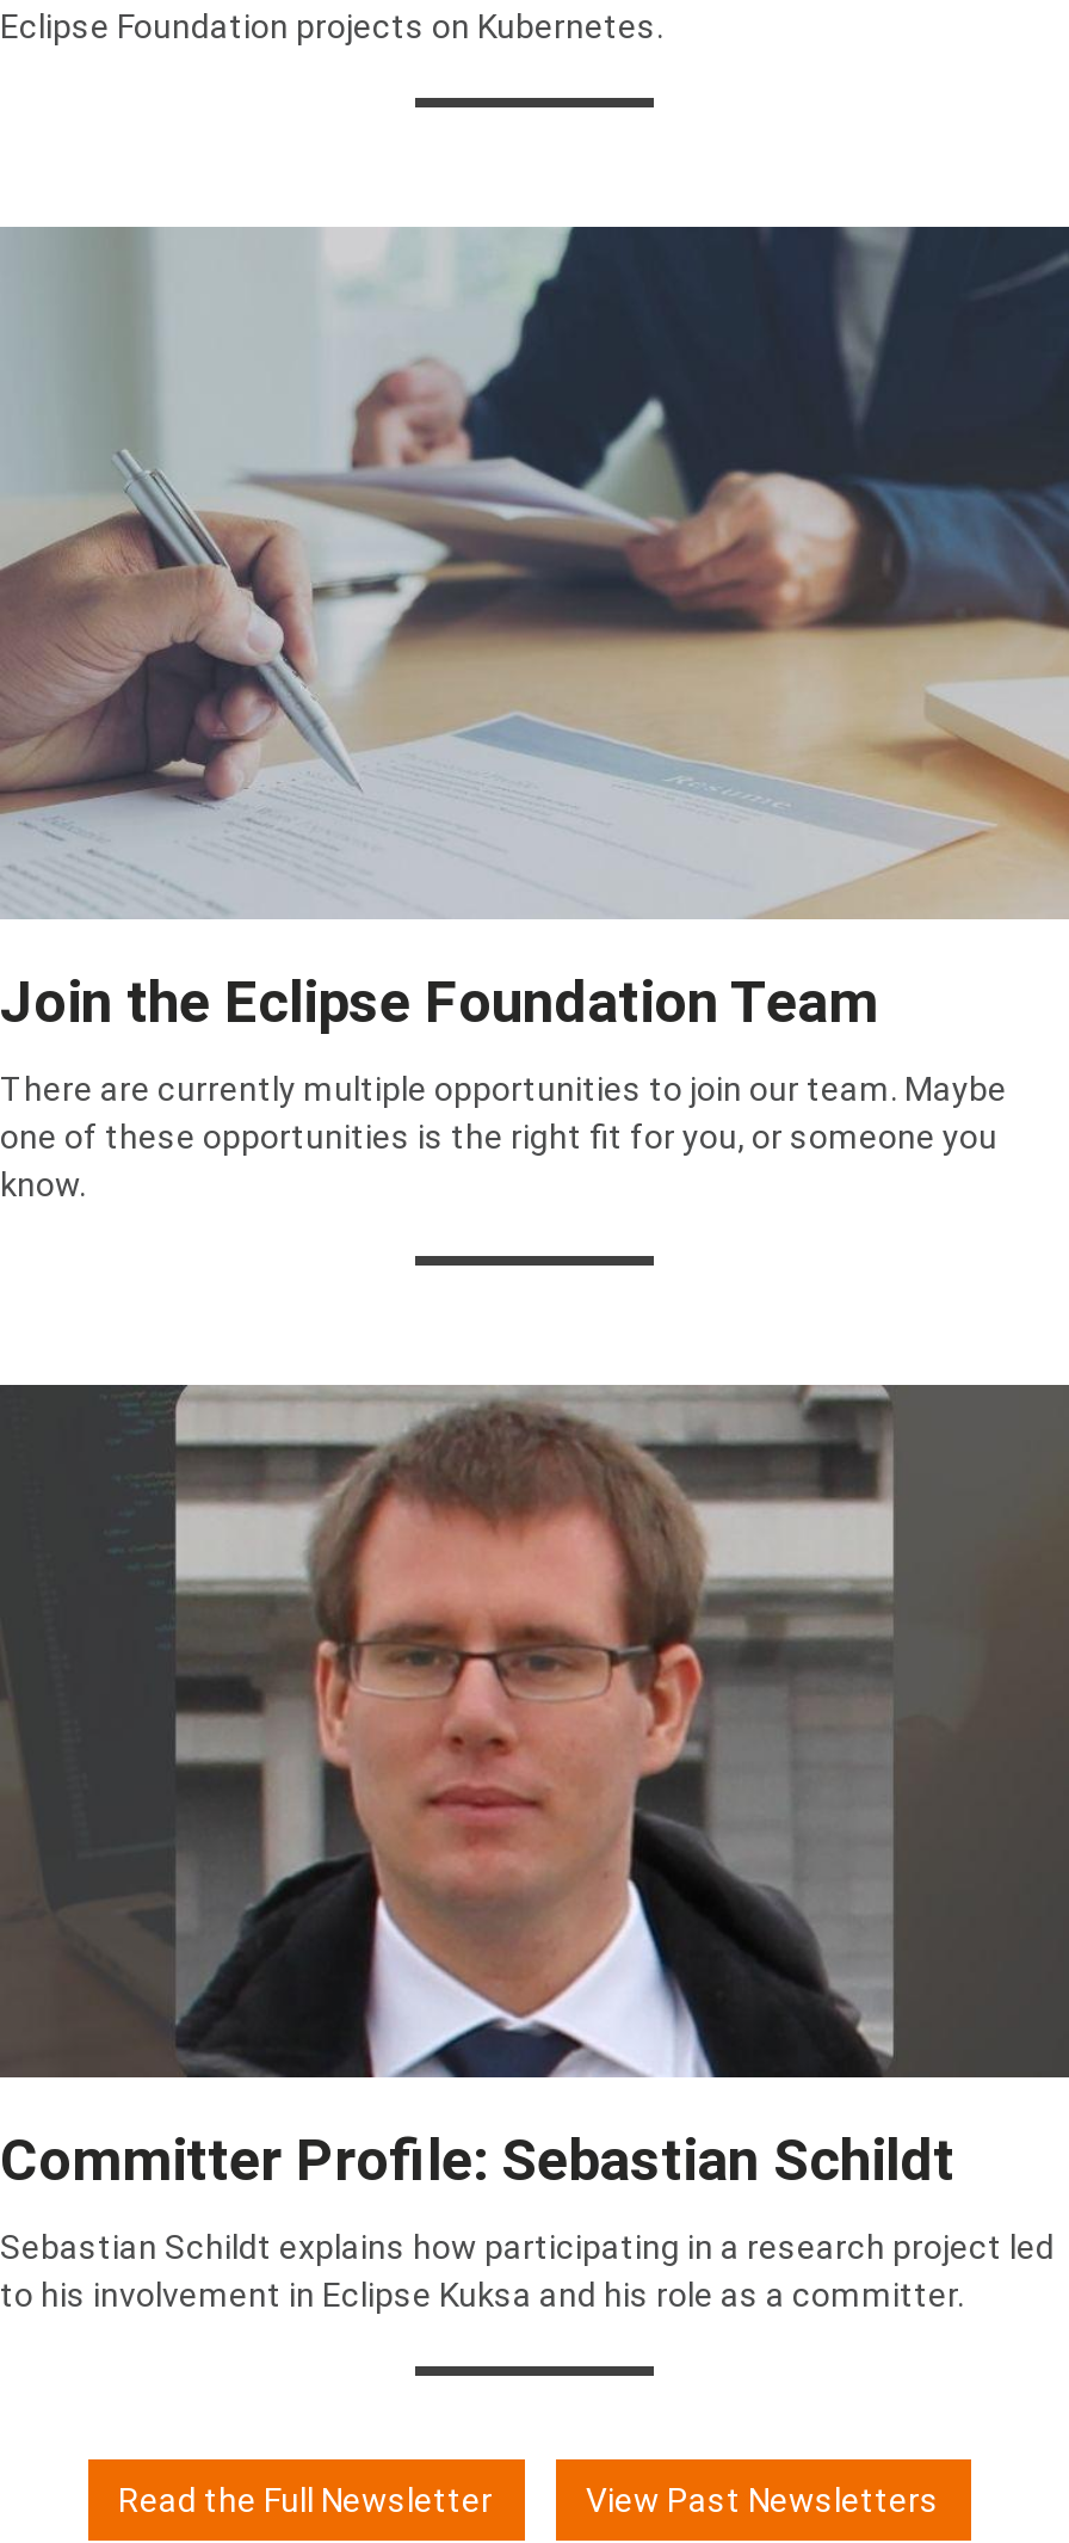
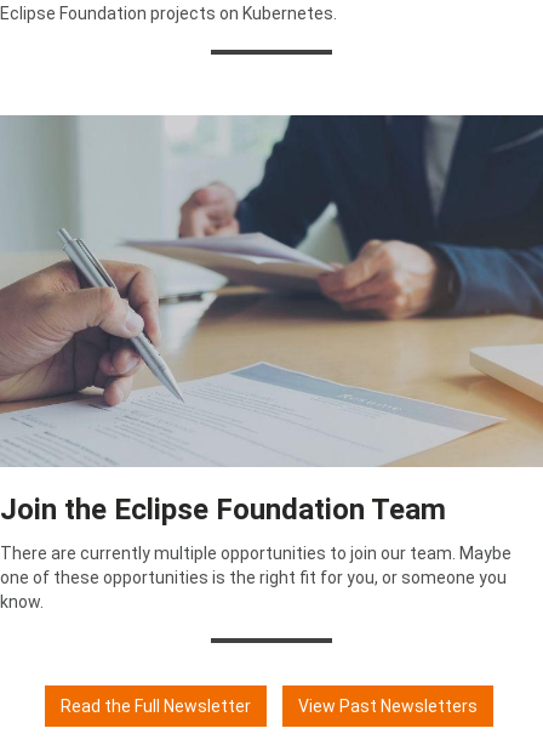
- [image]
- Committer Profile: Sebastian Schildt
- Sebastian Schildt explains how participating in a research project led
- to his involvement in Eclipse Kuksa and his role as a committer.
